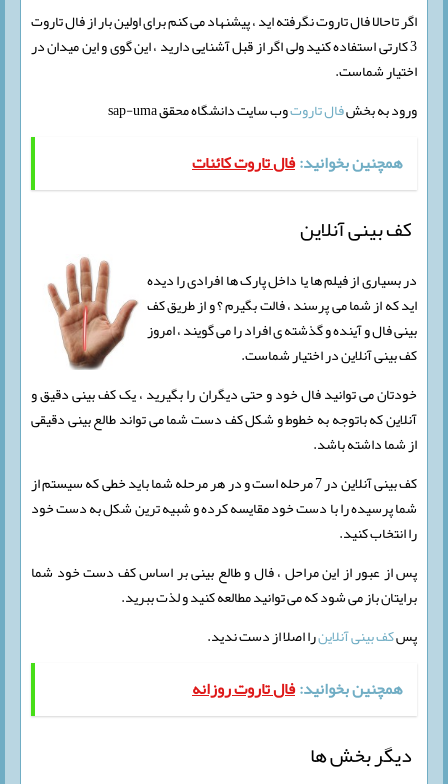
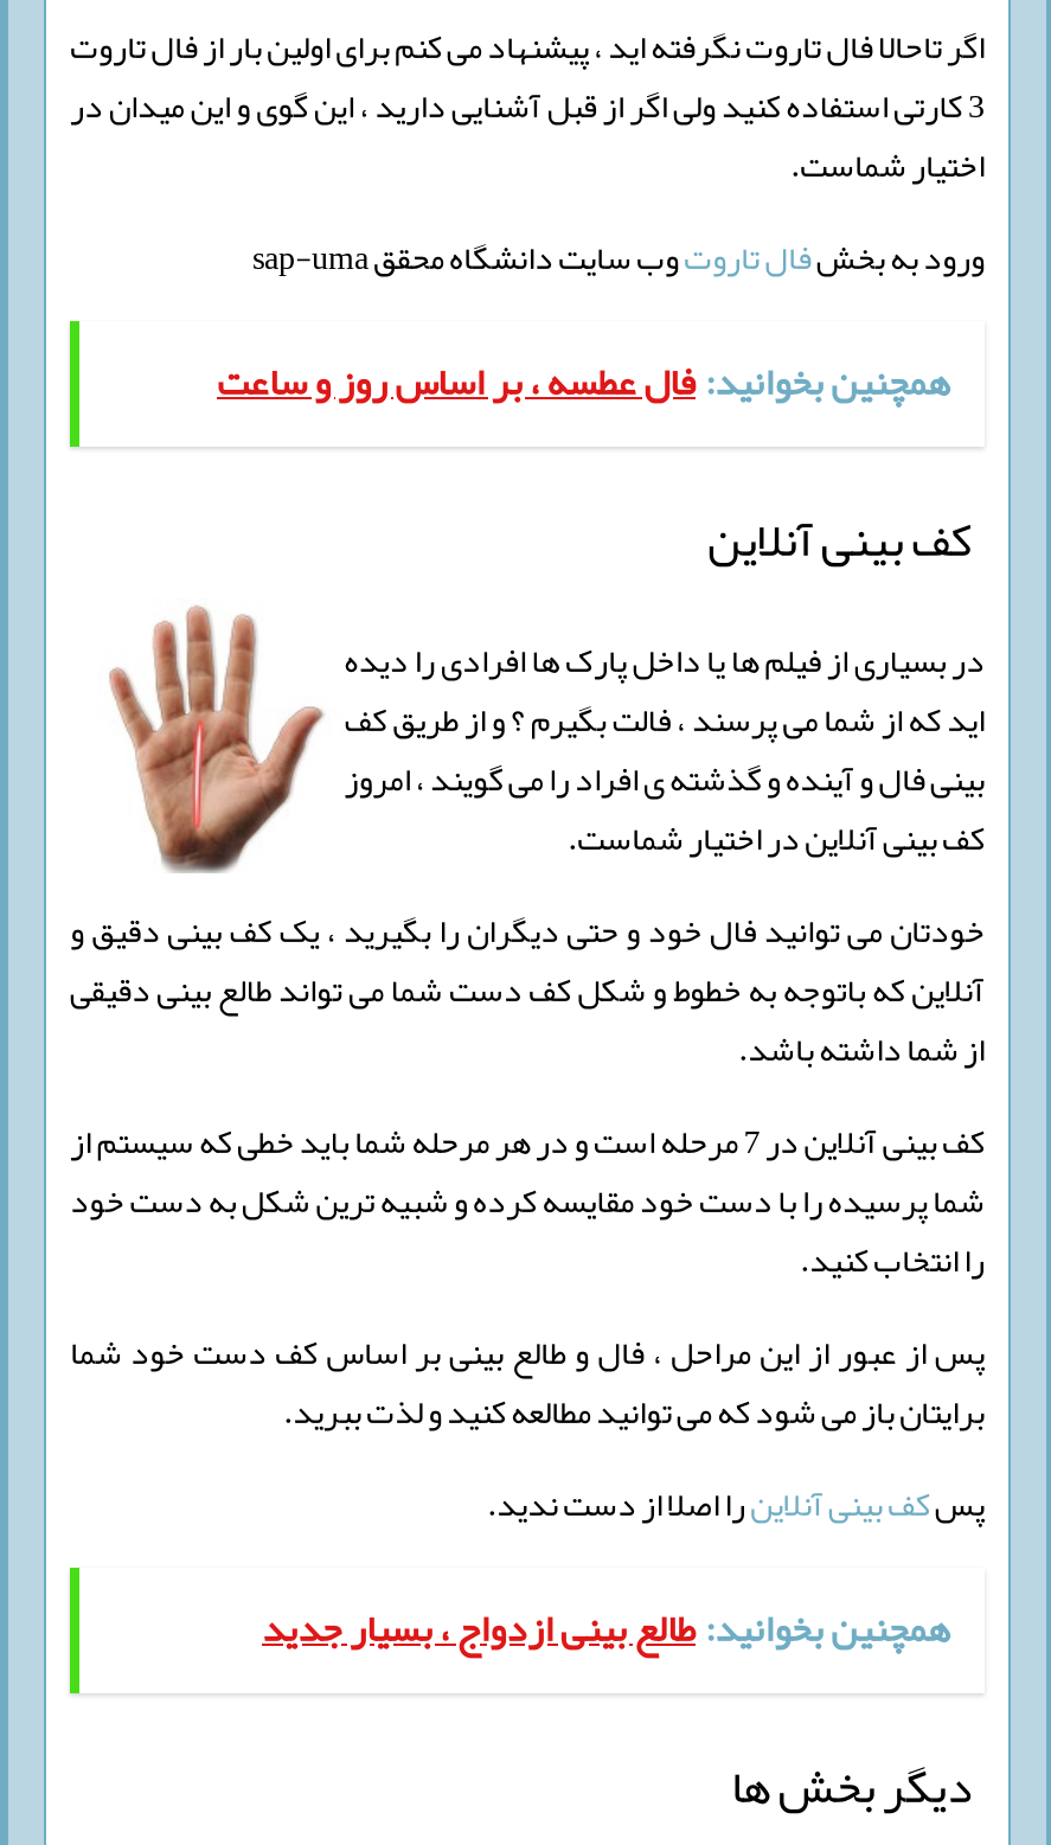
- همچنین بخوانید: فال تاروت کائنات
+ همچنین بخوانید: فال عطسه ، بر اساس روز و ساعت

- همچنین بخوانید: فال تاروت روزانه
+ همچنین بخوانید: طالع بینی ازدواج ، بسیار جدید
